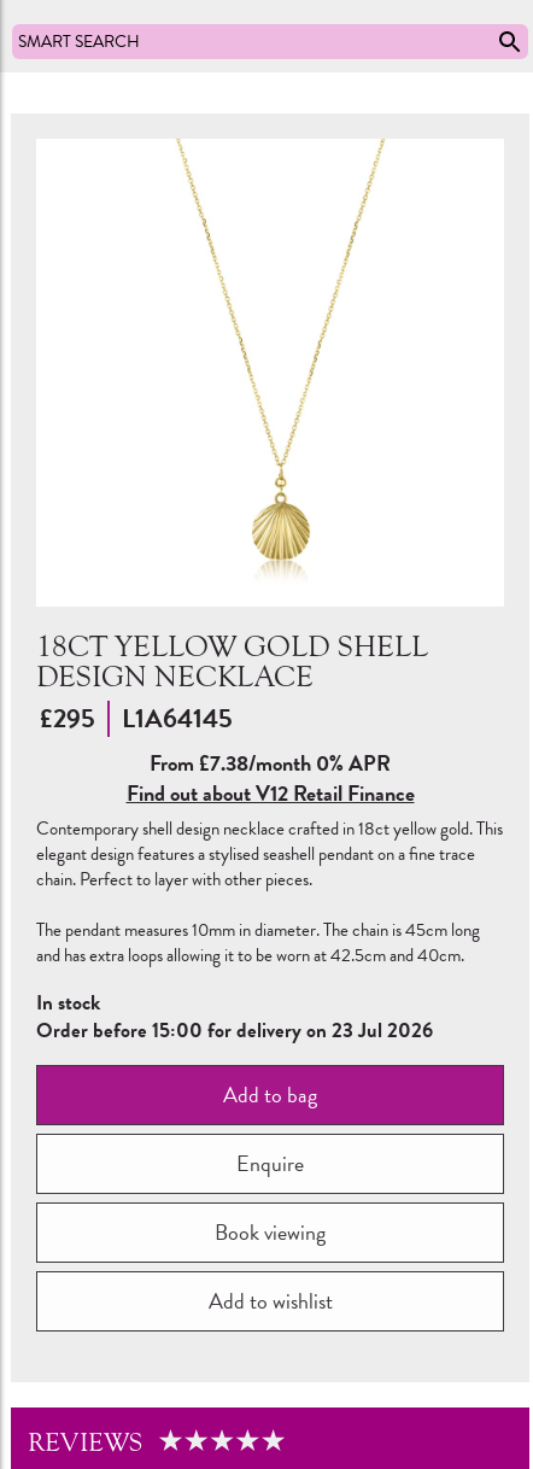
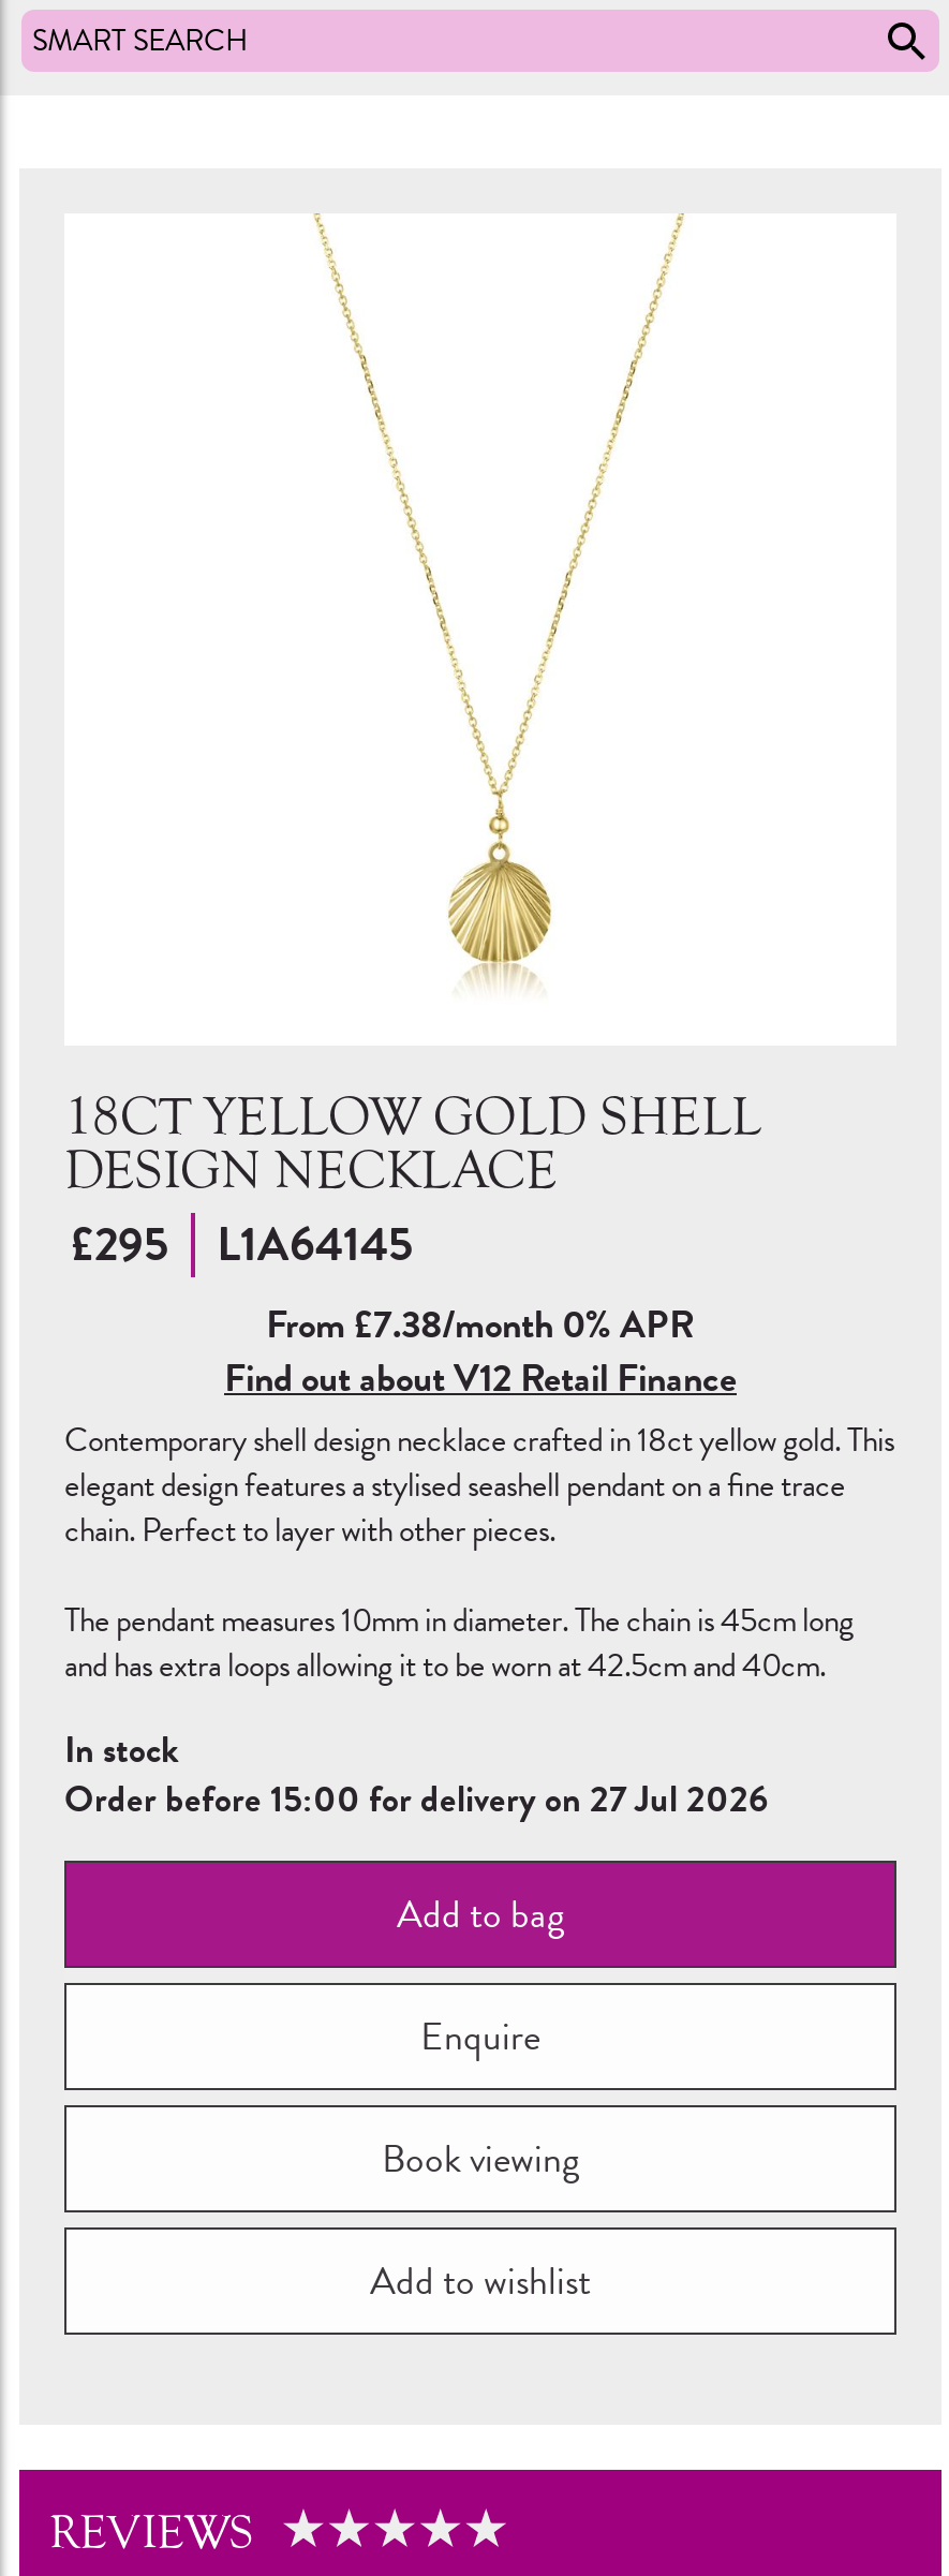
- Order before 15:00 for delivery on 23 Jul 2026
+ Order before 15:00 for delivery on 27 Jul 2026
